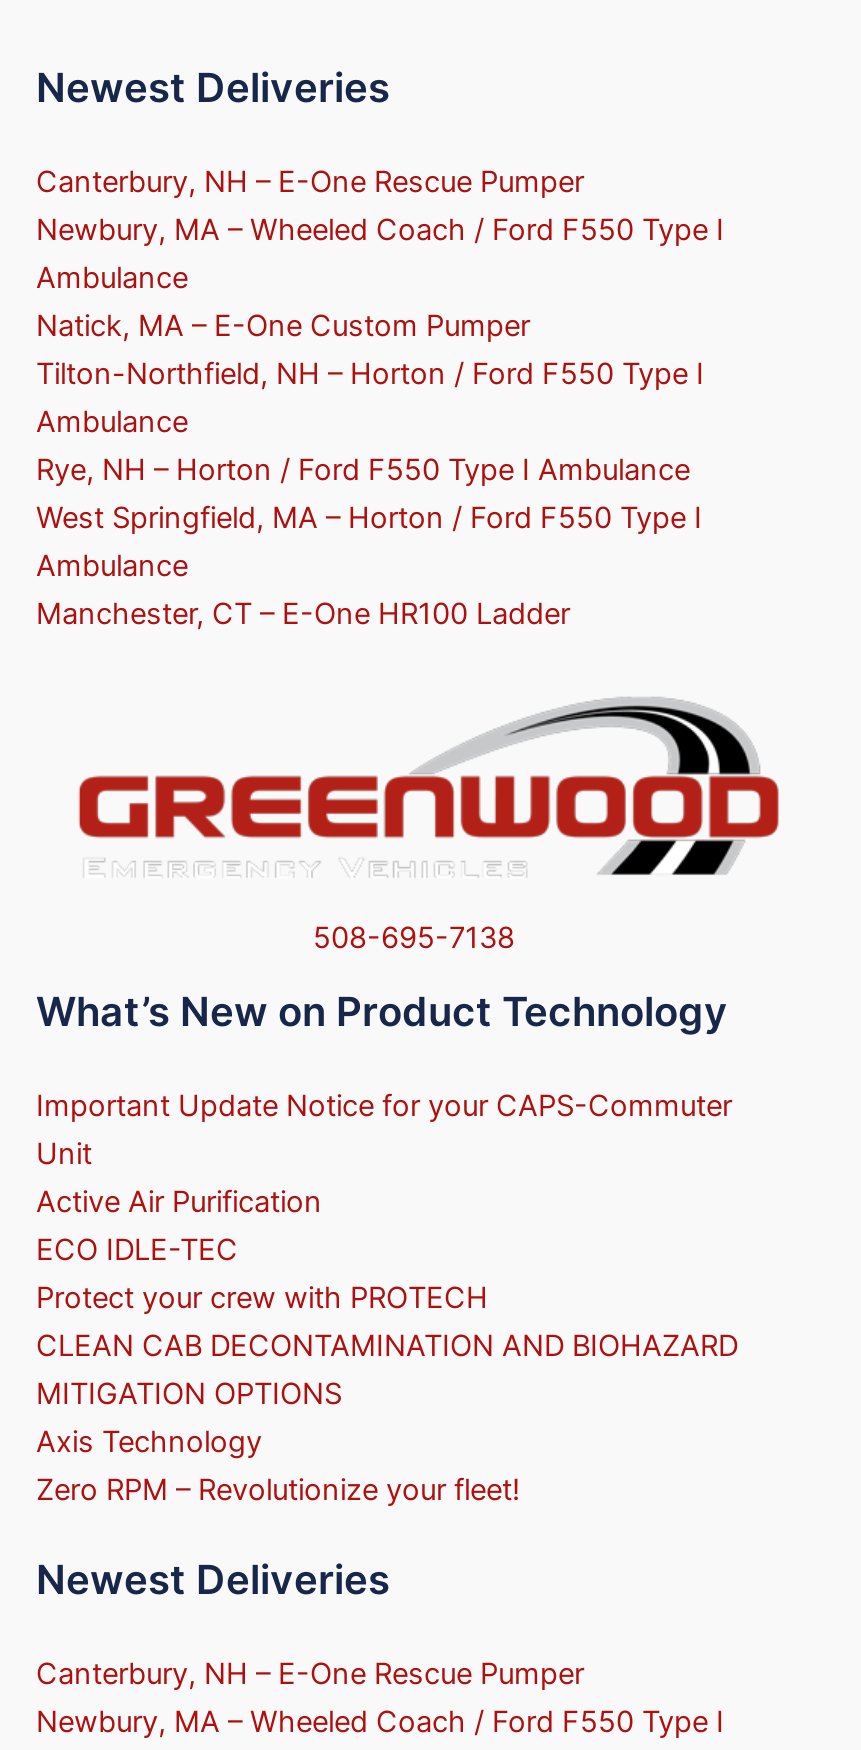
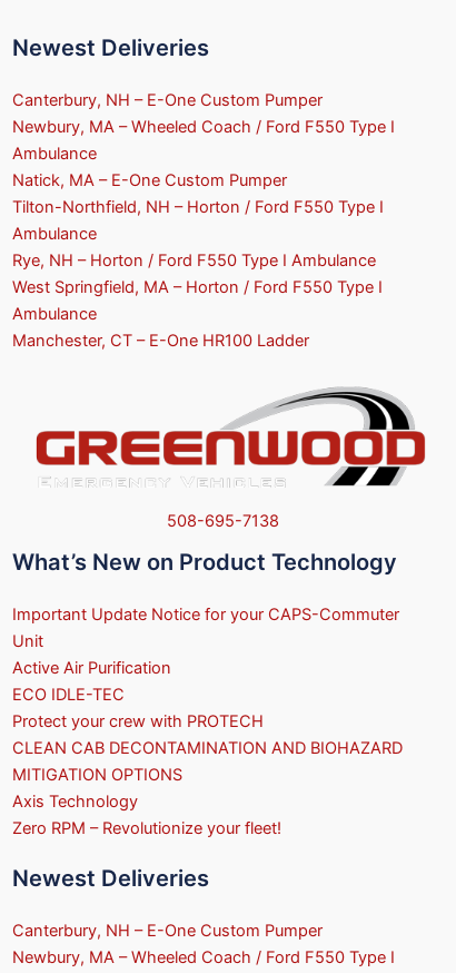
- Canterbury, NH – E-One Rescue Pumper
+ Canterbury, NH – E-One Custom Pumper

- Canterbury, NH – E-One Rescue Pumper
+ Canterbury, NH – E-One Custom Pumper
